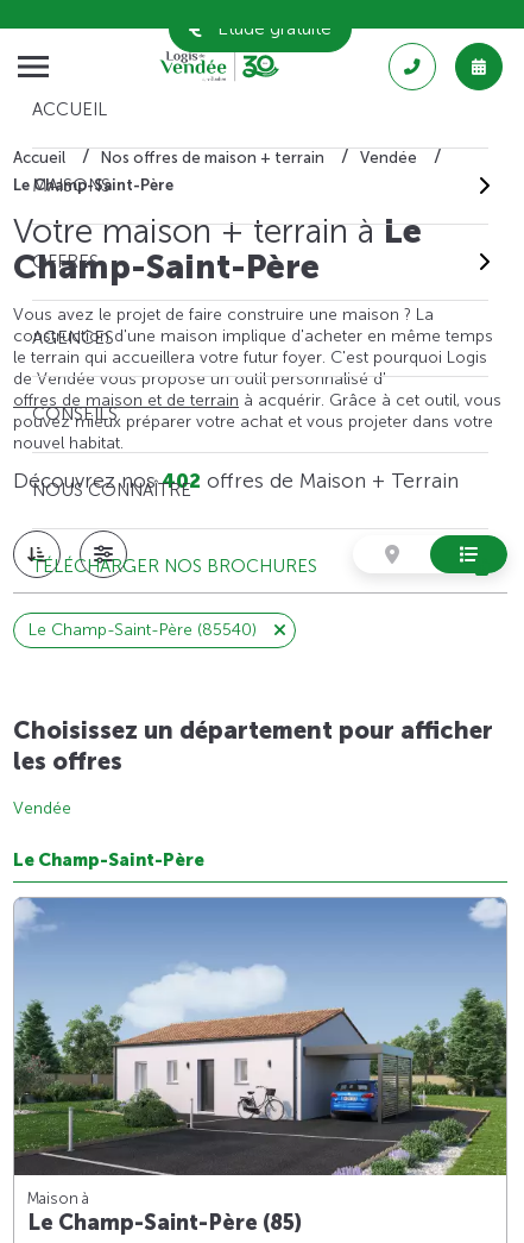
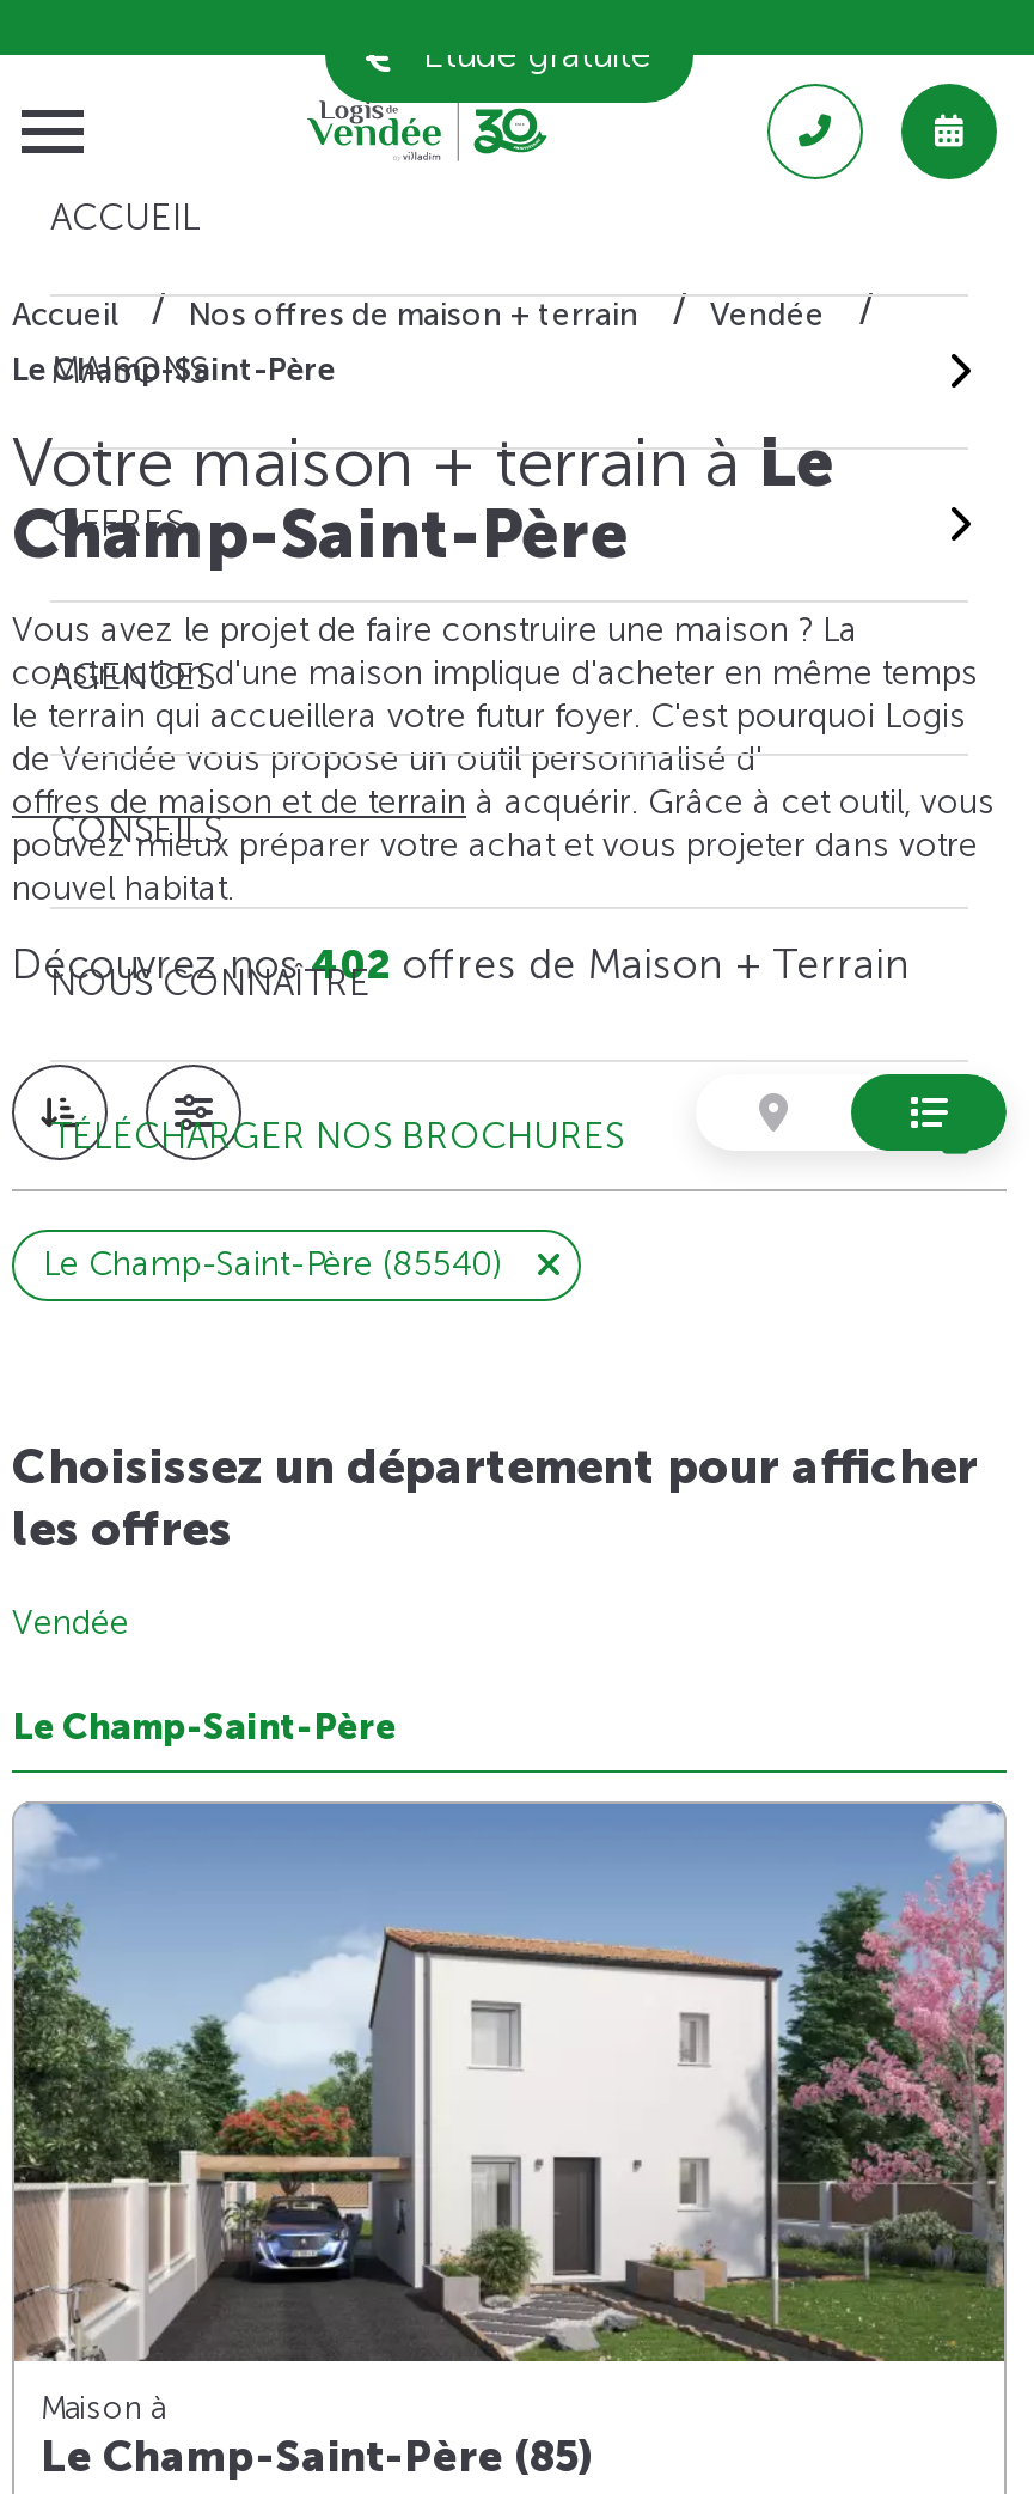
- [image]
+ [image]
